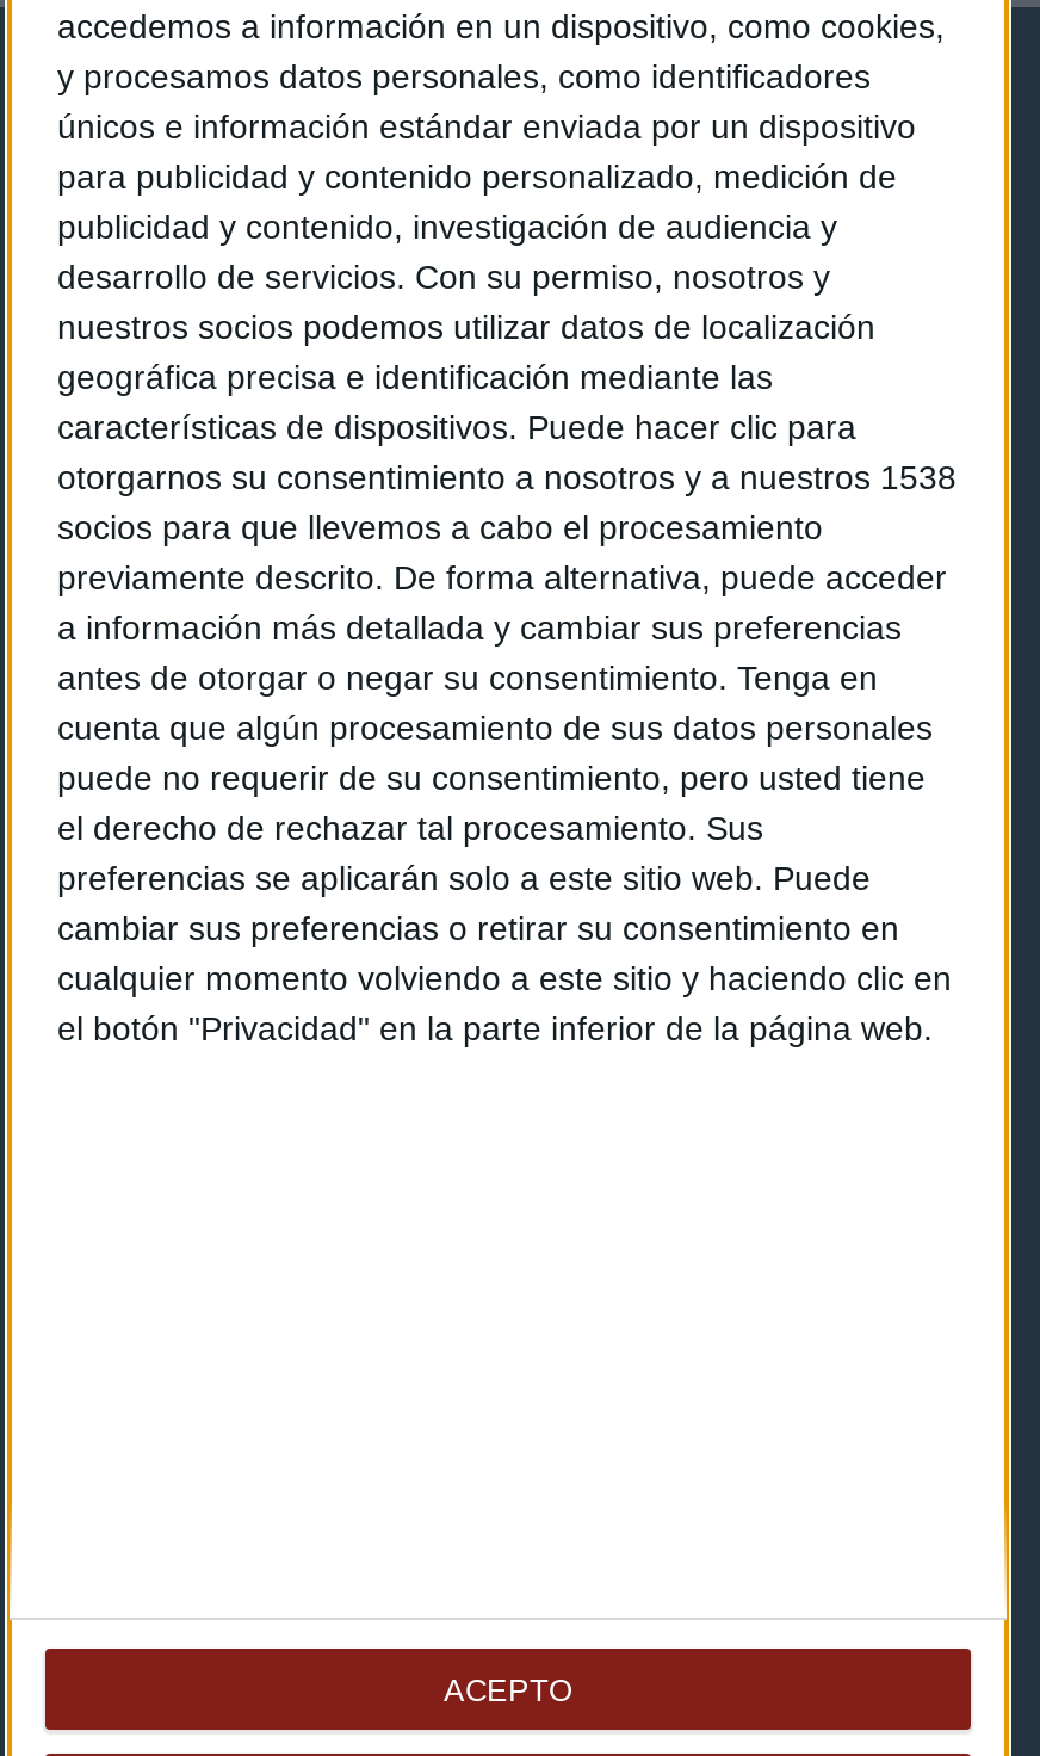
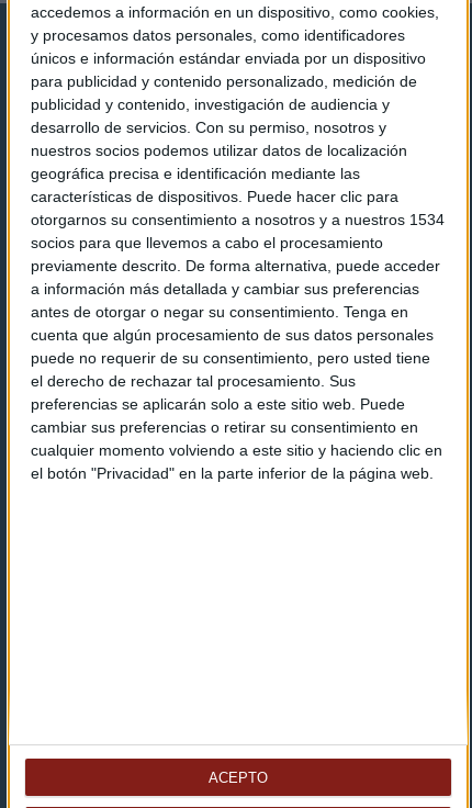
- otorgarnos su consentimiento a nosotros y a nuestros 1538
+ otorgarnos su consentimiento a nosotros y a nuestros 1534
